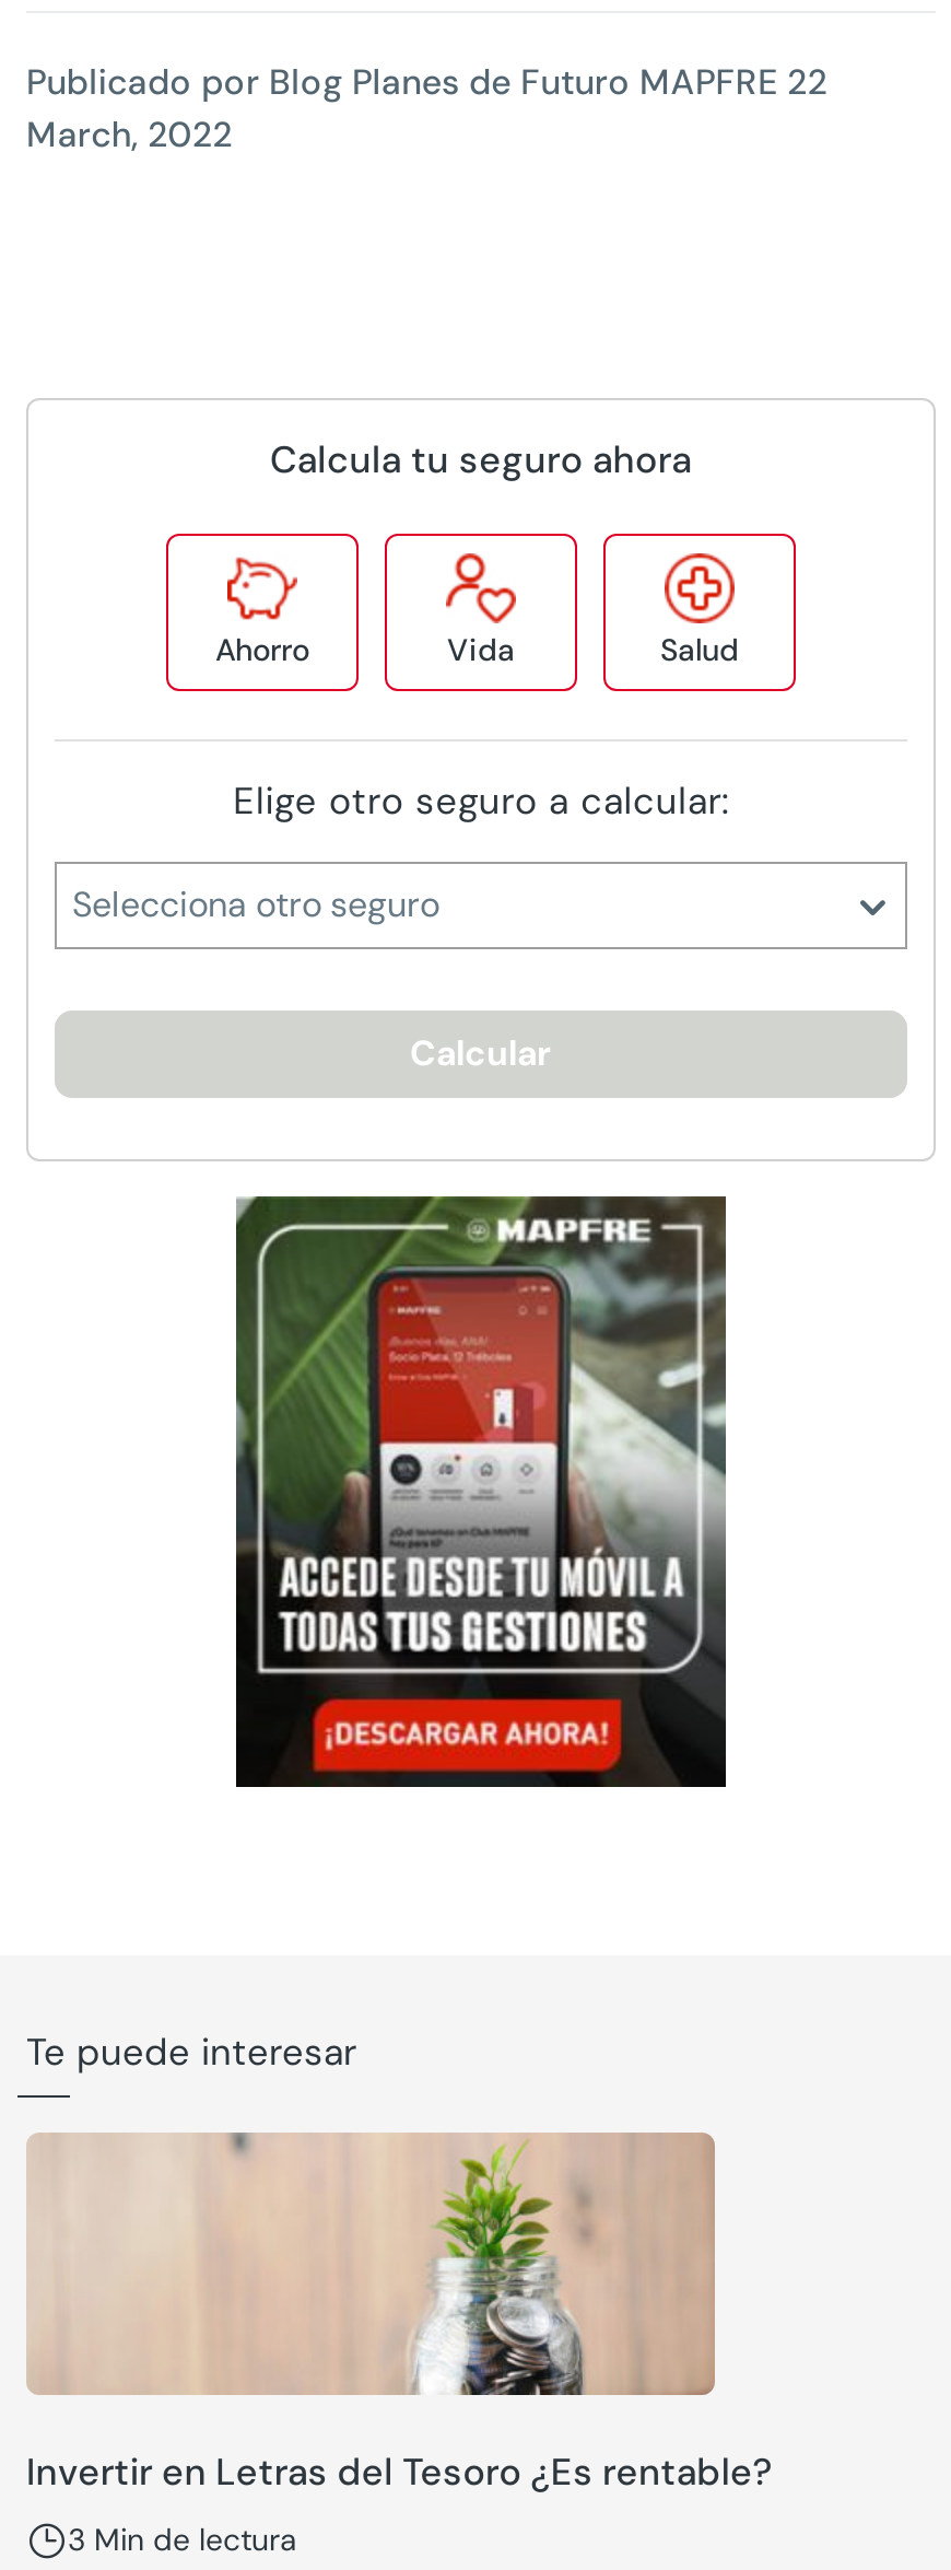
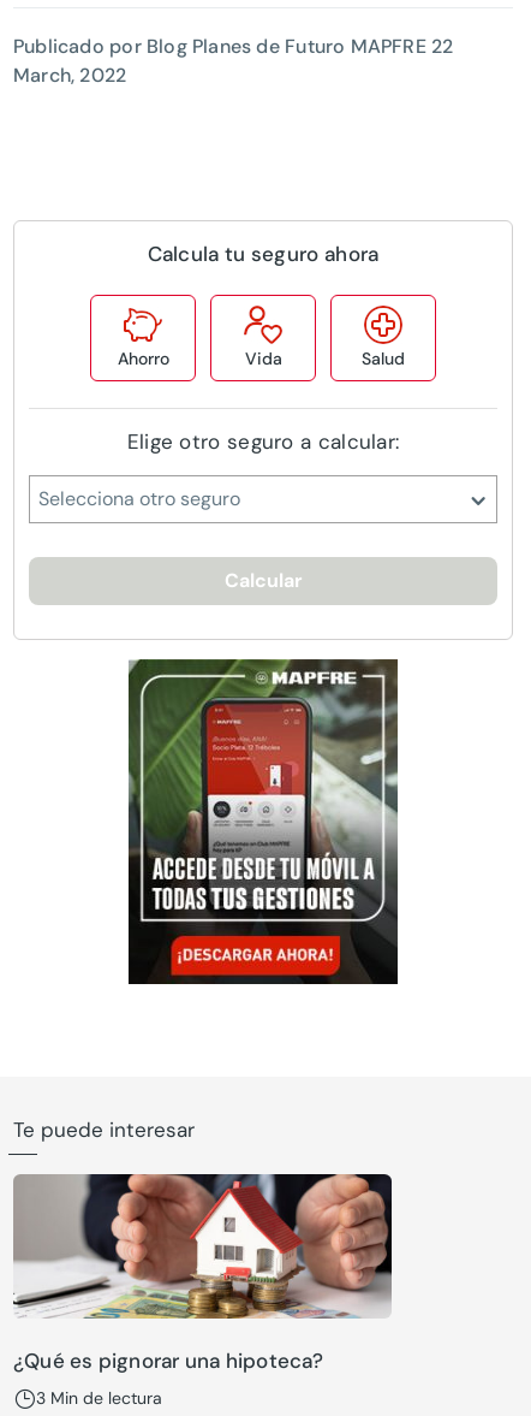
- [image]
- Invertir en Letras del Tesoro ¿Es rentable?
+ [image]
+ ¿Qué es pignorar una hipoteca?
